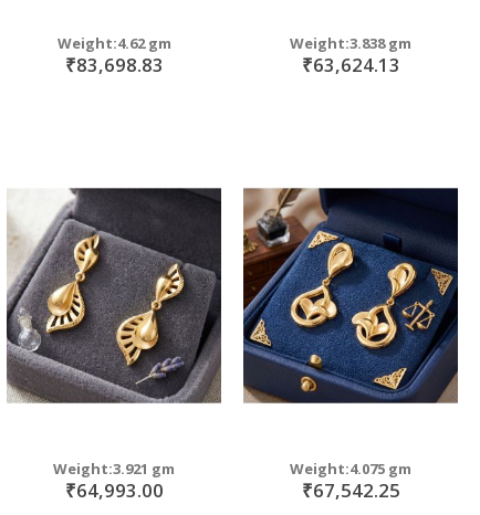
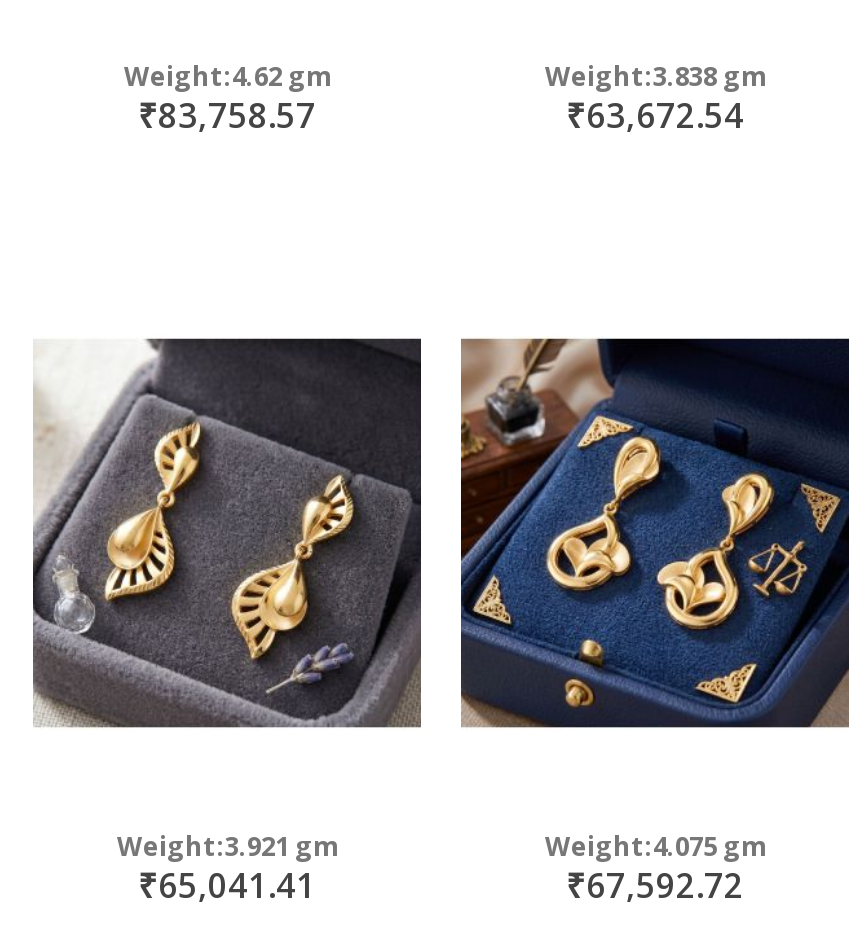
- ₹83,698.83
+ ₹83,758.57

- ₹63,624.13
+ ₹63,672.54

- ₹64,993.00
+ ₹65,041.41

- ₹67,542.25
+ ₹67,592.72
